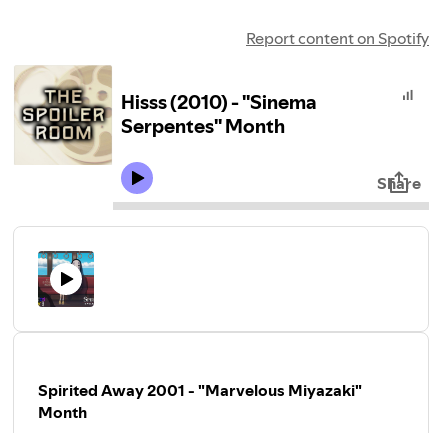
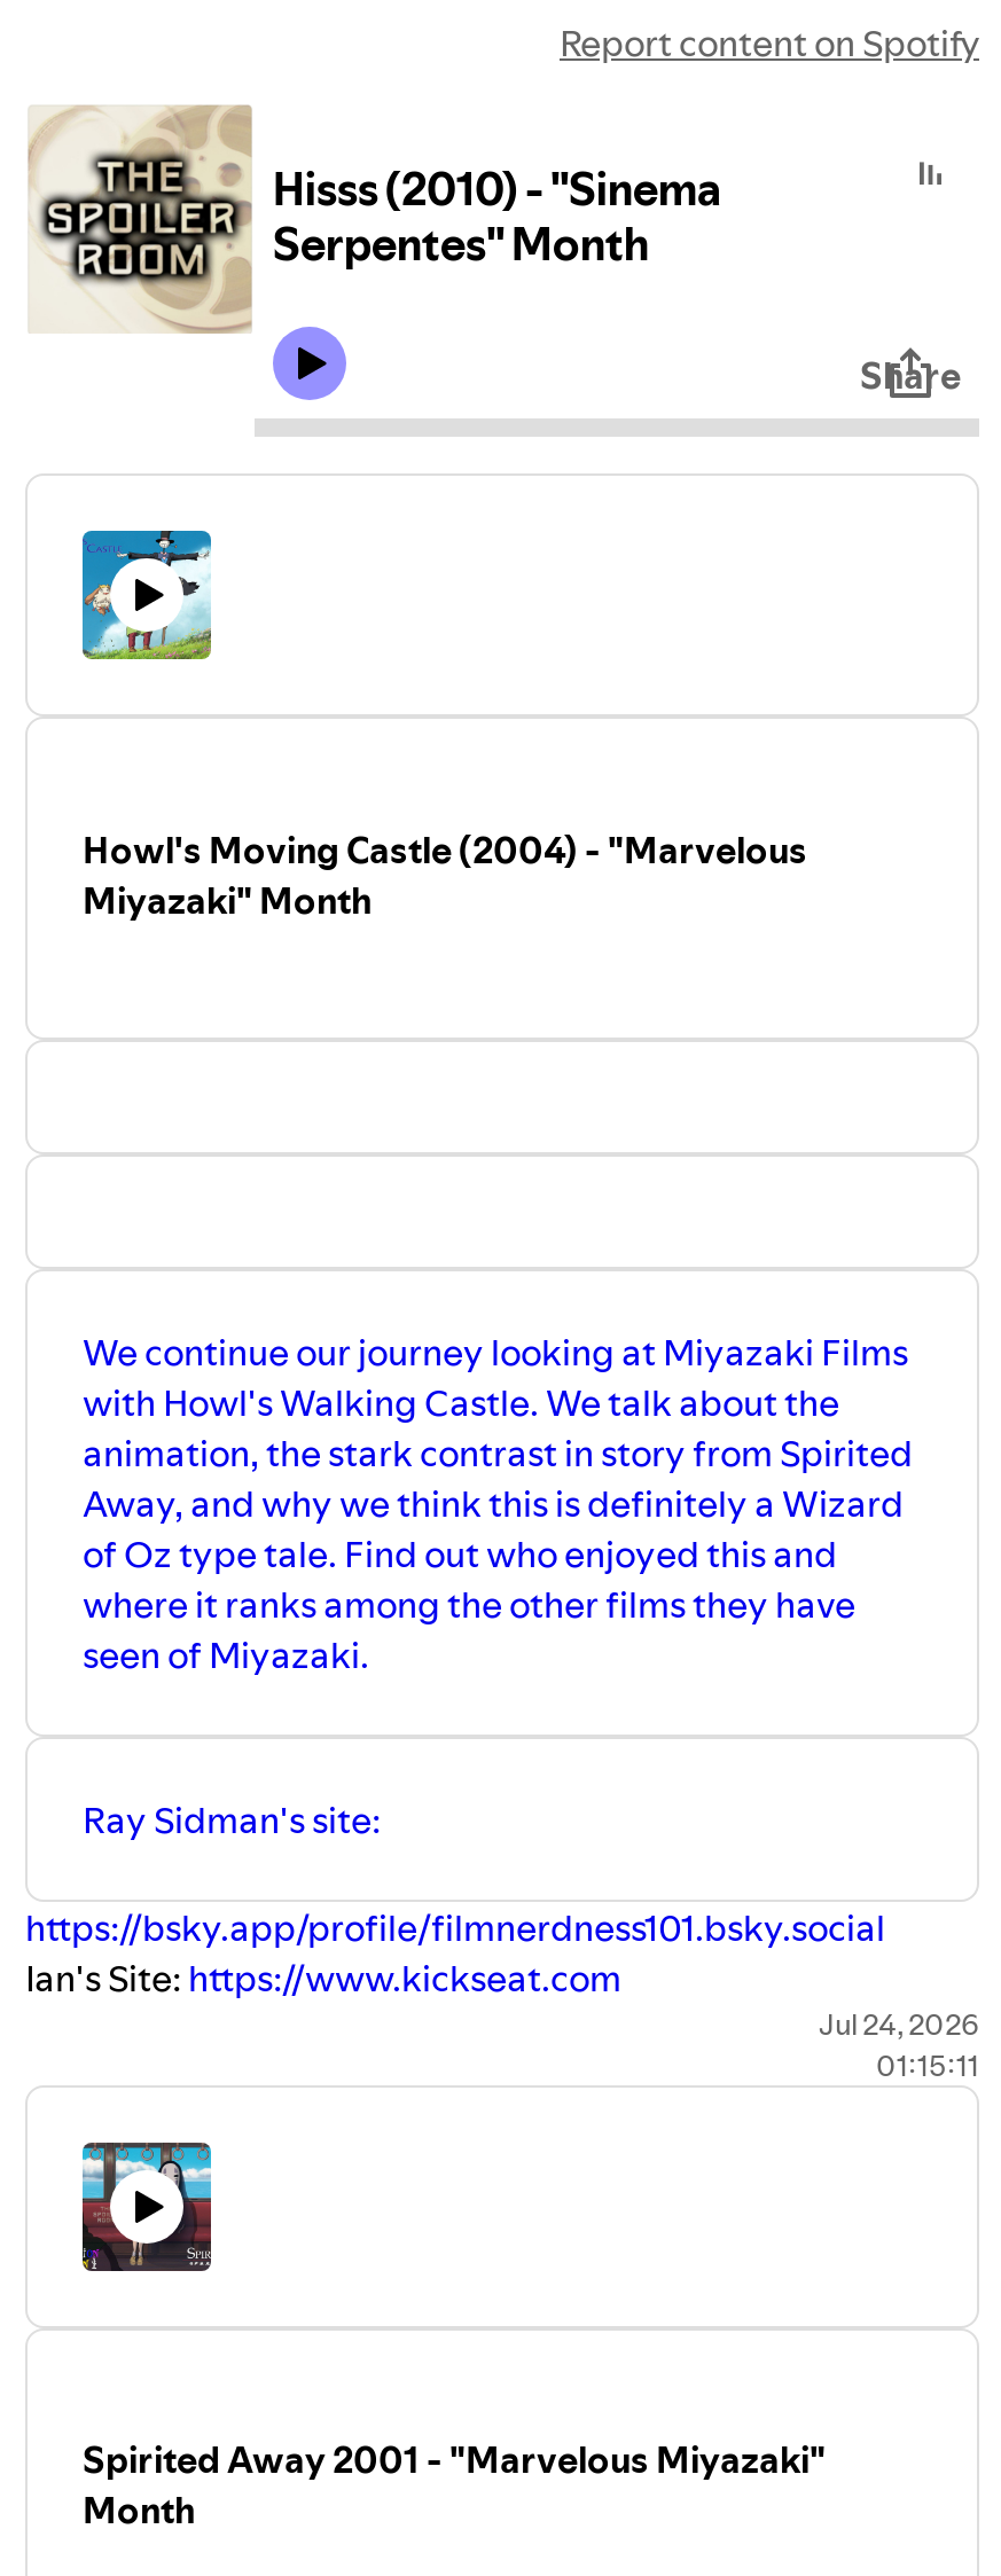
+ We continue our journey looking at Miyazaki Films
+ with Howl's Walking Castle. We talk about the
+ animation, the stark contrast in story from Spirited
+ Away, and why we think this is definitely a Wizard
+ of Oz type tale. Find out who enjoyed this and
+ where it ranks among the other films they have
+ seen of Miyazaki.
+ Ray Sidman's site:
+ https://bsky.app/profile/filmnerdness101.bsky.social
+ Ian's Site: https://www.kickseat.com
+ Jul 24, 2026
+ 01:15:11

+ [image]

+ Howl's Moving Castle (2004) - "Marvelous
+ Miyazaki" Month
